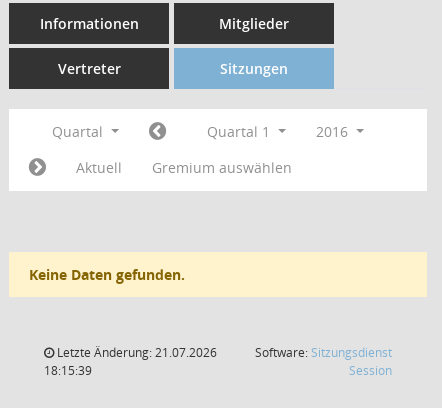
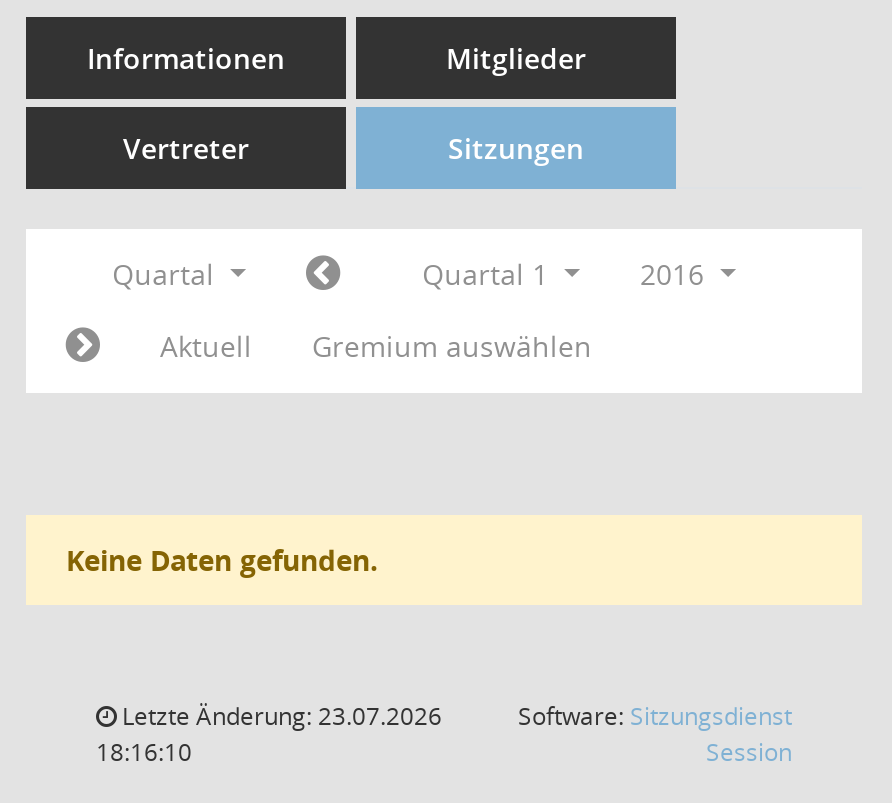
- Letzte Änderung: 21.07.2026
+ Letzte Änderung: 23.07.2026

- 18:15:39
+ 18:16:10
